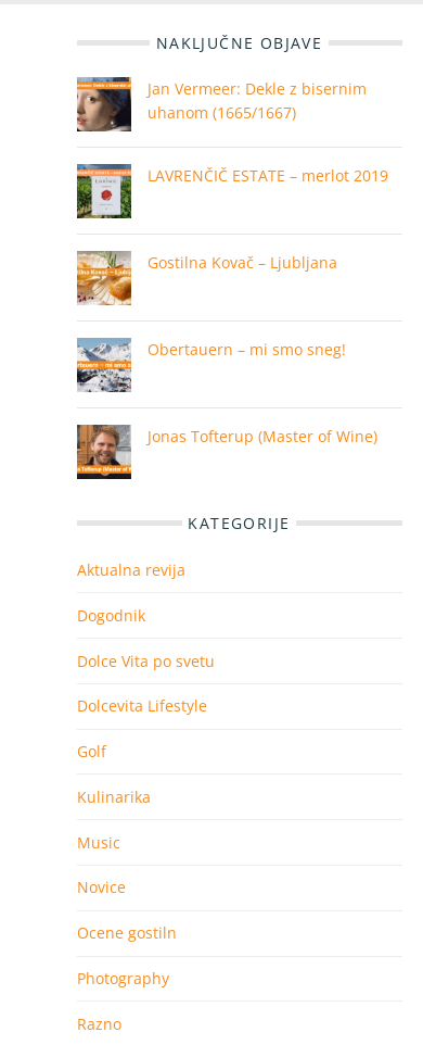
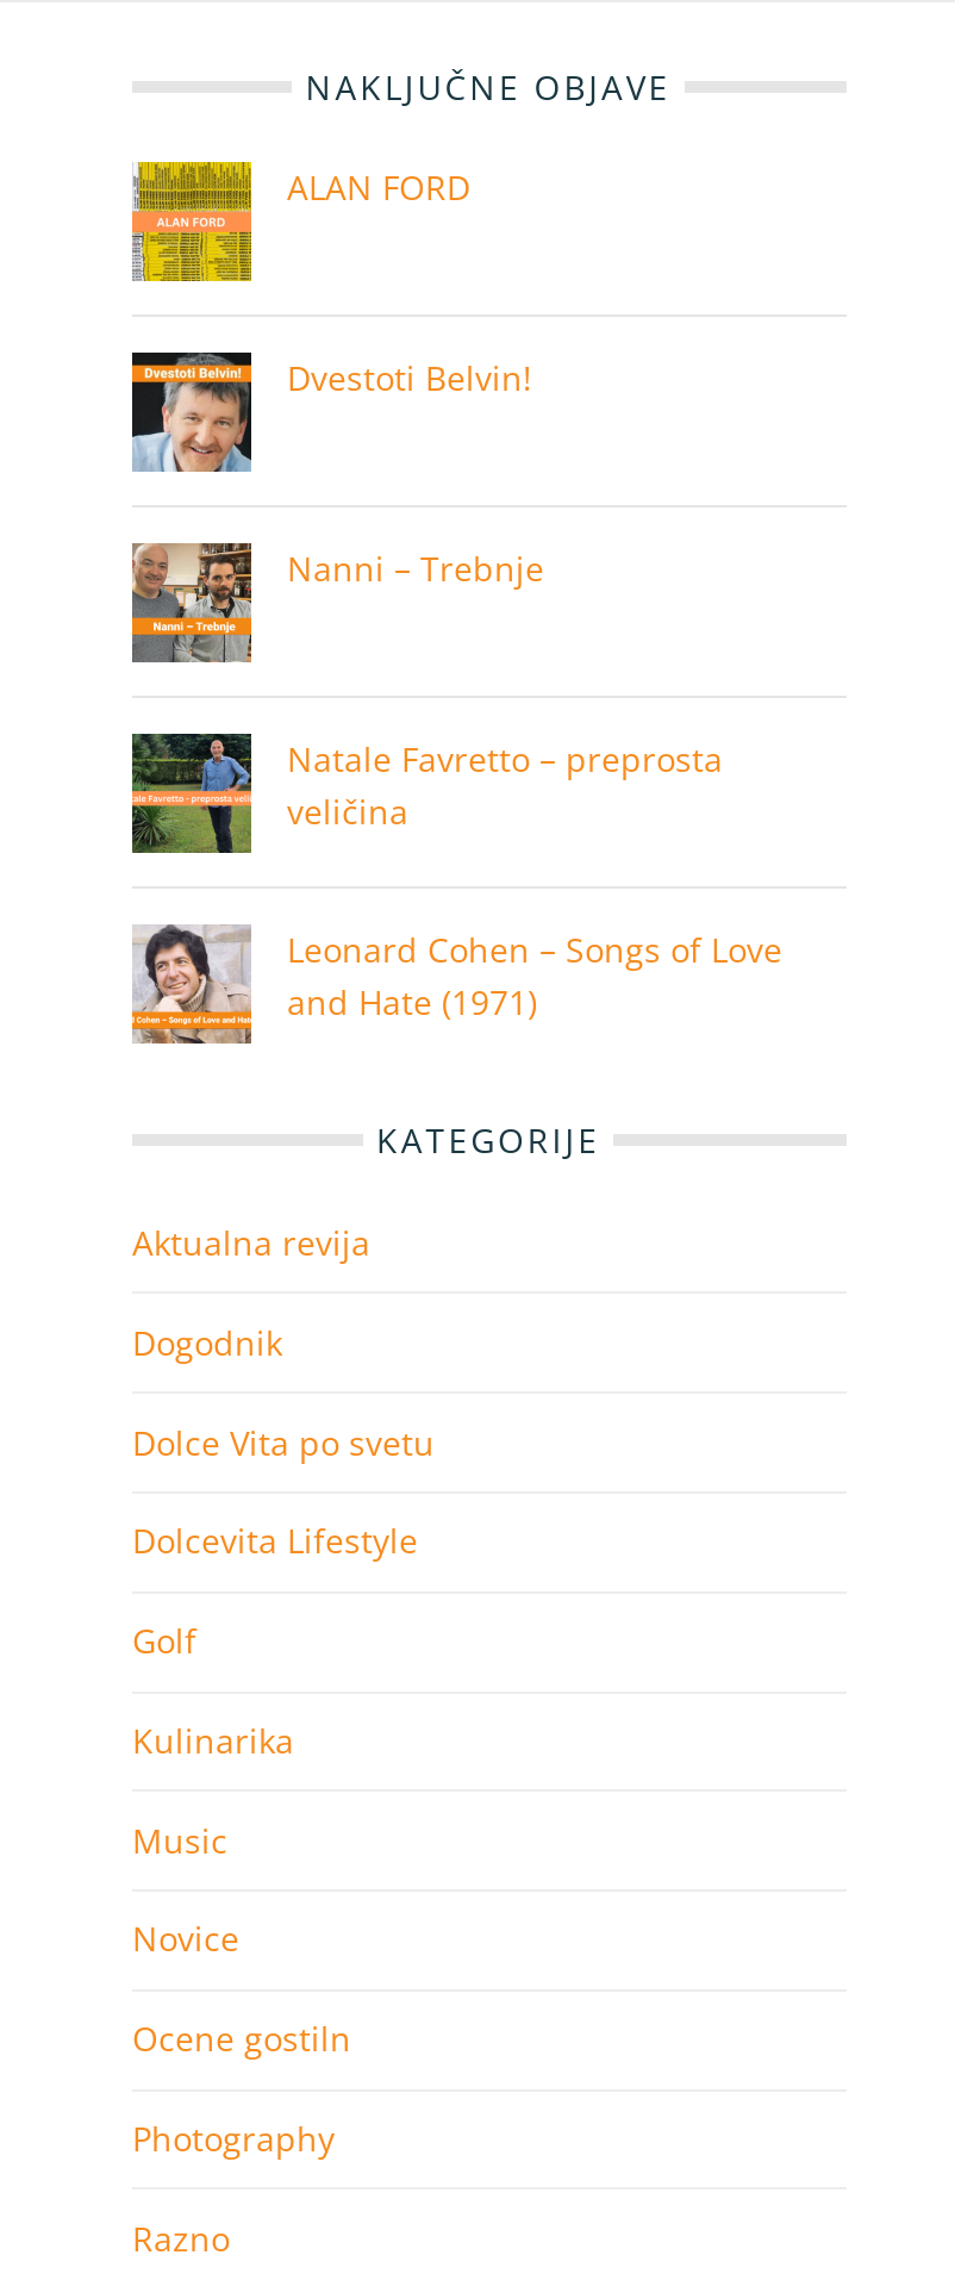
- [image]
- Jan Vermeer: Dekle z bisernim
- uhanom (1665/1667)
+ [image]
+ ALAN FORD

- [image]
- LAVRENČIČ ESTATE – merlot 2019
+ [image]
+ Dvestoti Belvin!

- [image]
- Gostilna Kovač – Ljubljana
+ [image]
+ Nanni – Trebnje

- [image]
- Obertauern – mi smo sneg!
+ [image]
+ Natale Favretto – preprosta
+ veličina

- [image]
- Jonas Tofterup (Master of Wine)
+ [image]
+ Leonard Cohen – Songs of Love
+ and Hate (1971)
